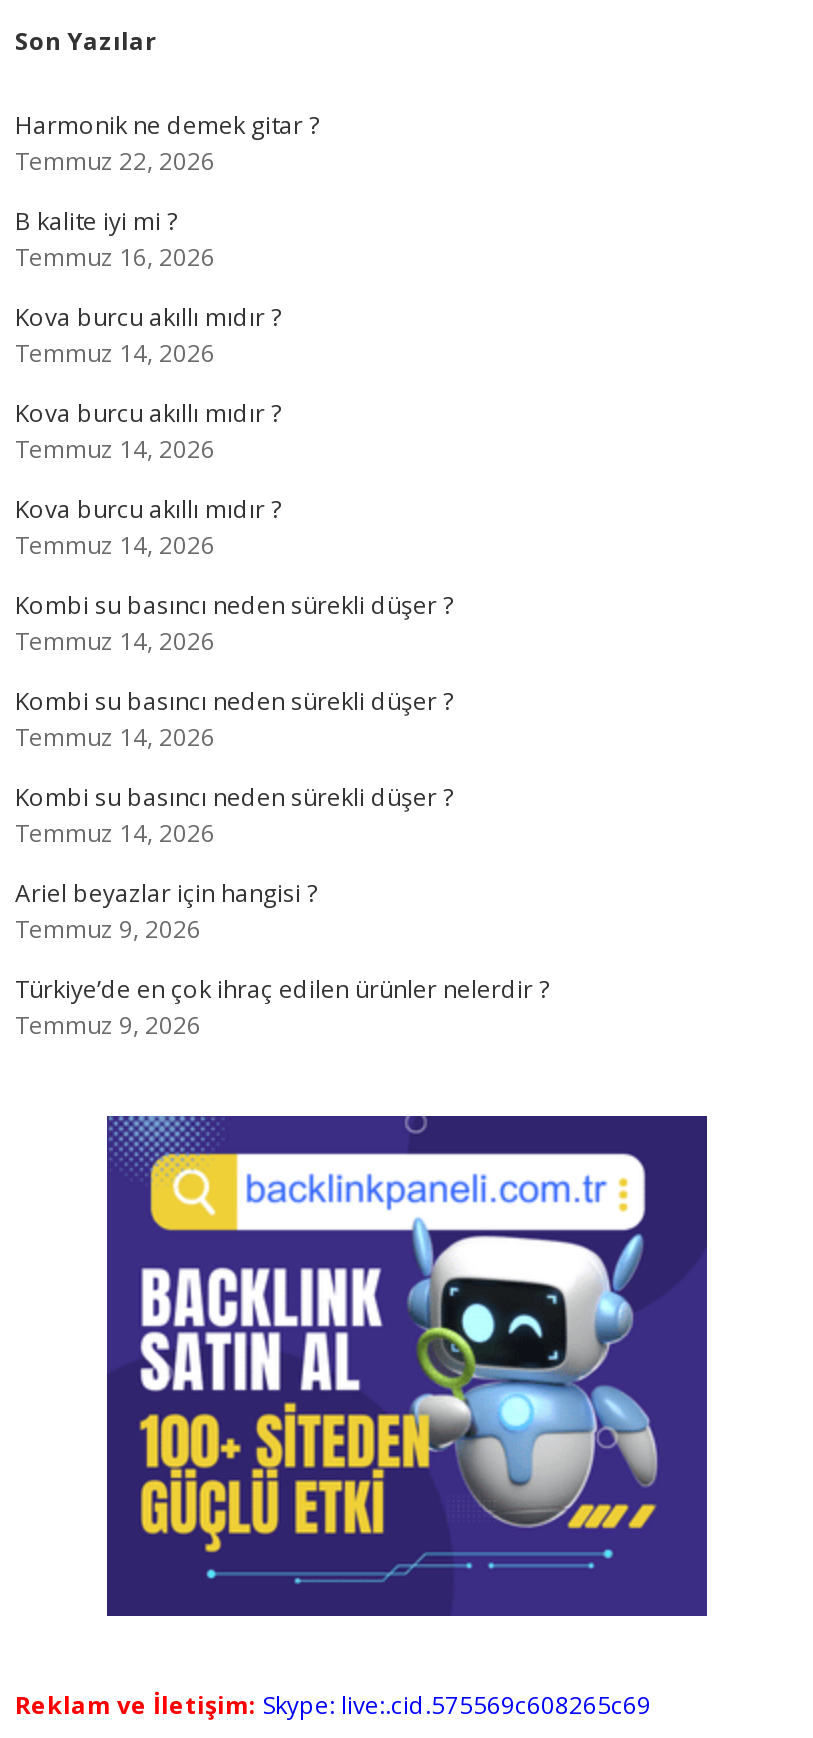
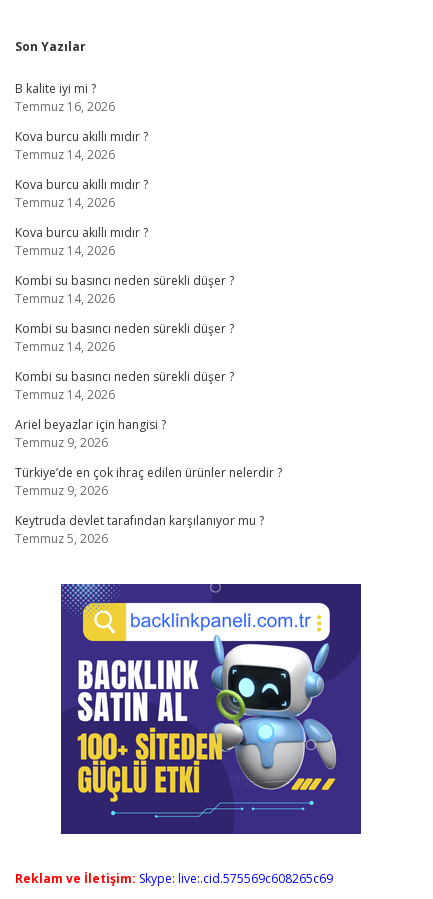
- Harmonik ne demek gitar ?
- Temmuz 22, 2026

moved up: B kalite iyi mi ? | Temmuz 16, 2026 | Kova burcu akıllı mıdır ? | ... | Türkiye’de en çok ihraç edilen ürünler nelerdir ? | Temmuz 9, 2026

+ Keytruda devlet tarafından karşılanıyor mu ?
+ Temmuz 5, 2026
